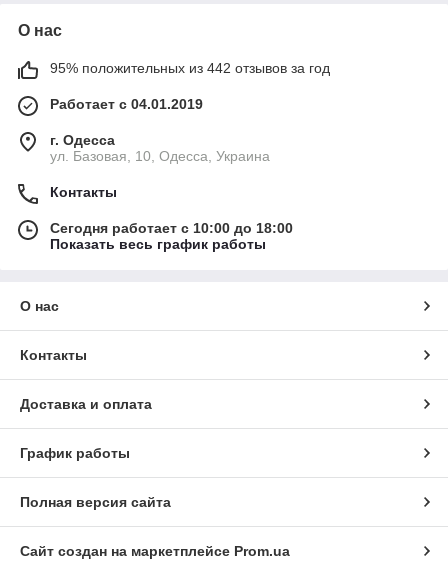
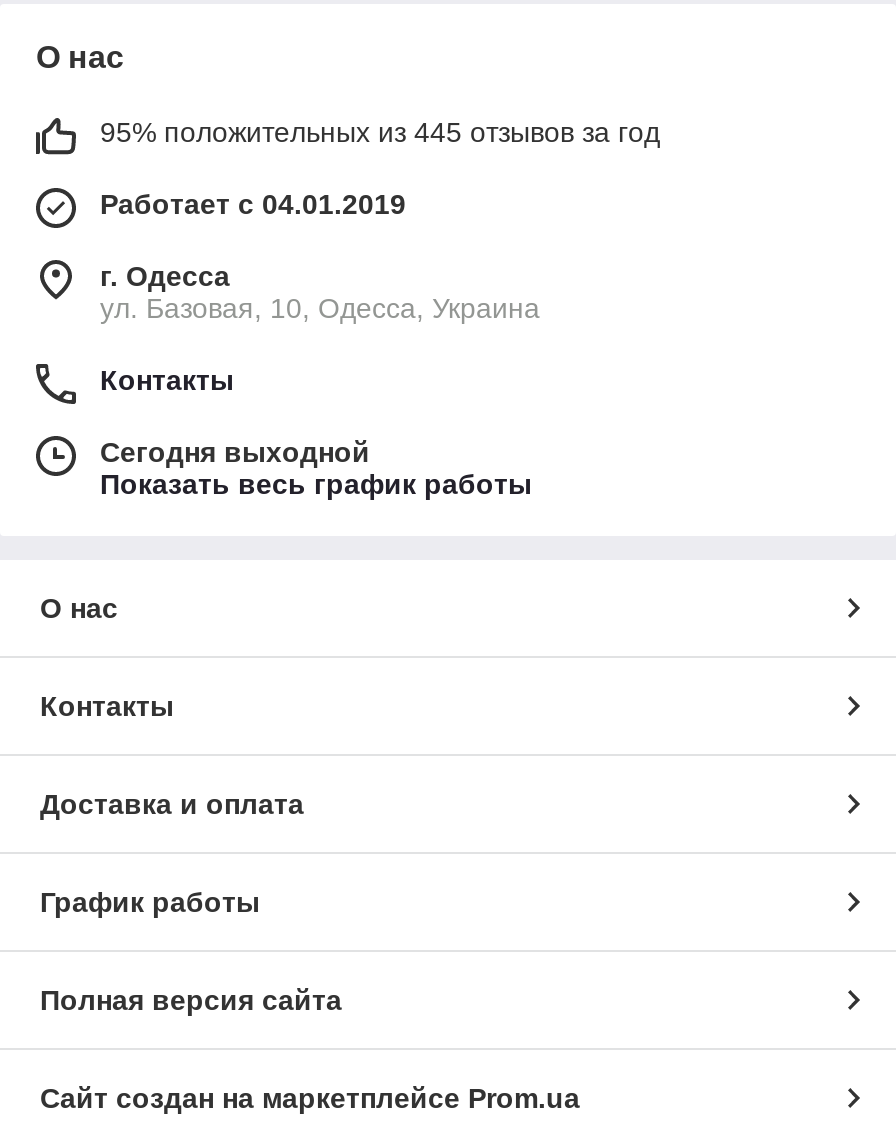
- 95% положительных из 442 отзывов за год
+ 95% положительных из 445 отзывов за год

- Сегодня работает с 10:00 до 18:00
+ Сегодня выходной
